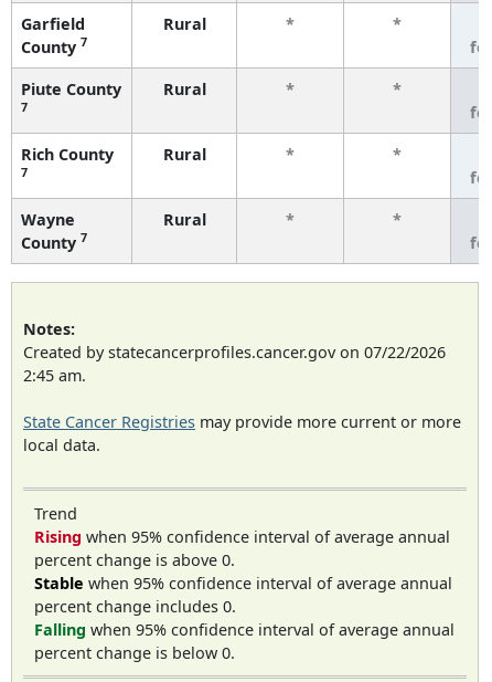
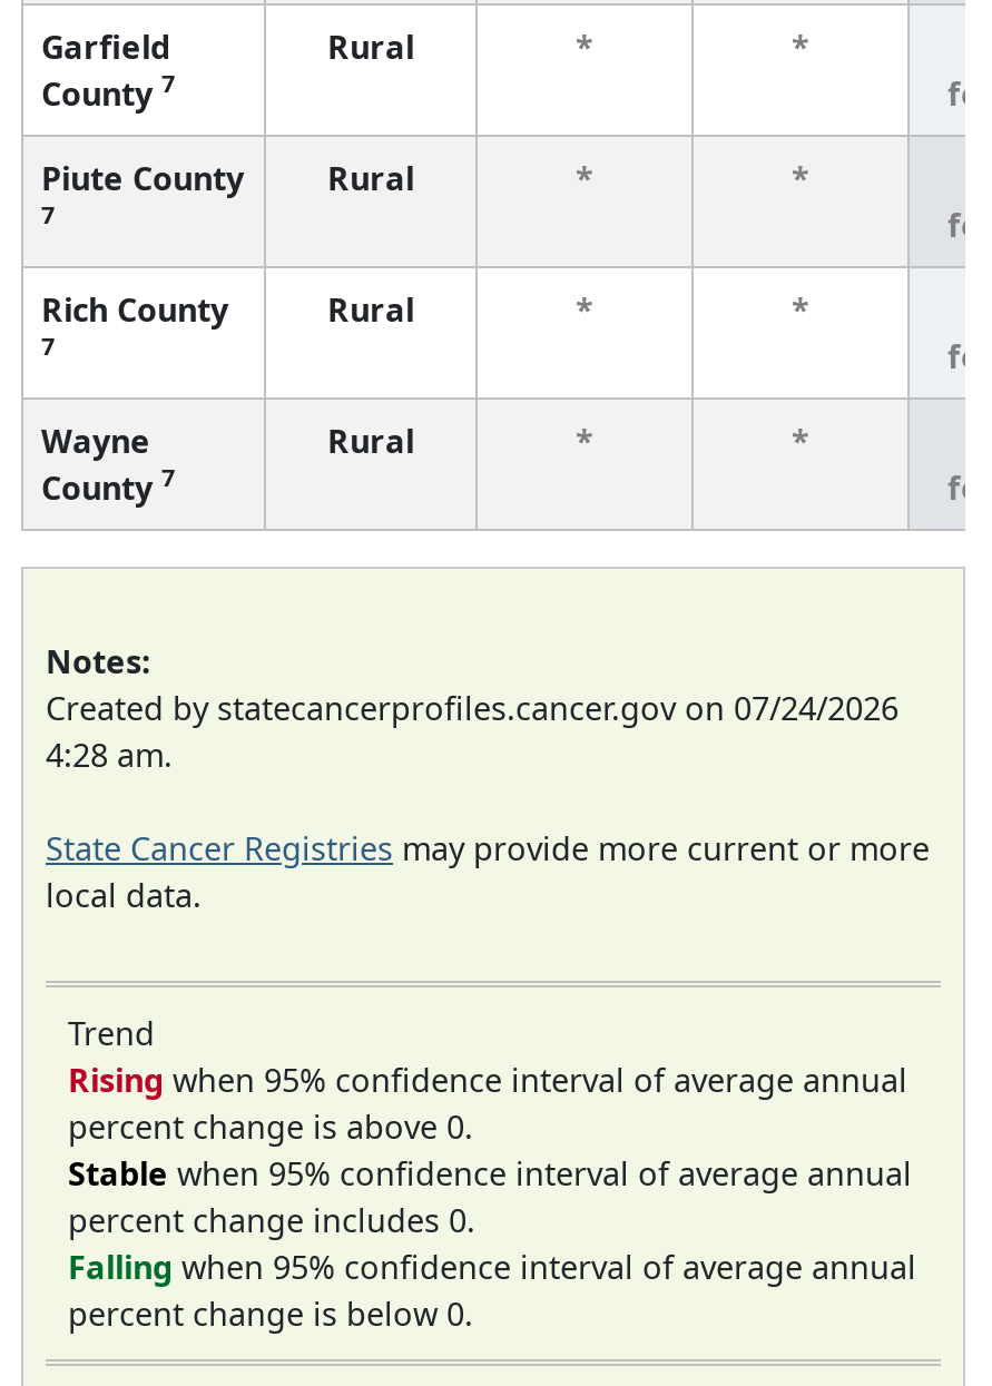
- Created by statecancerprofiles.cancer.gov on 07/22/2026
+ Created by statecancerprofiles.cancer.gov on 07/24/2026

- 2:45 am.
+ 4:28 am.
